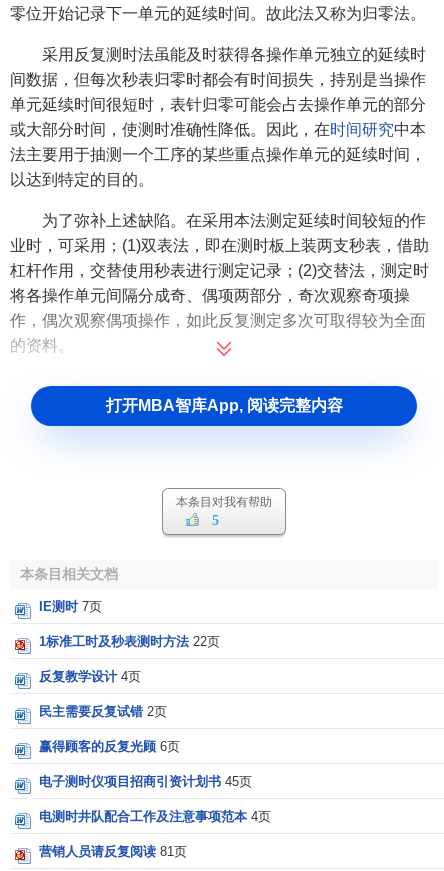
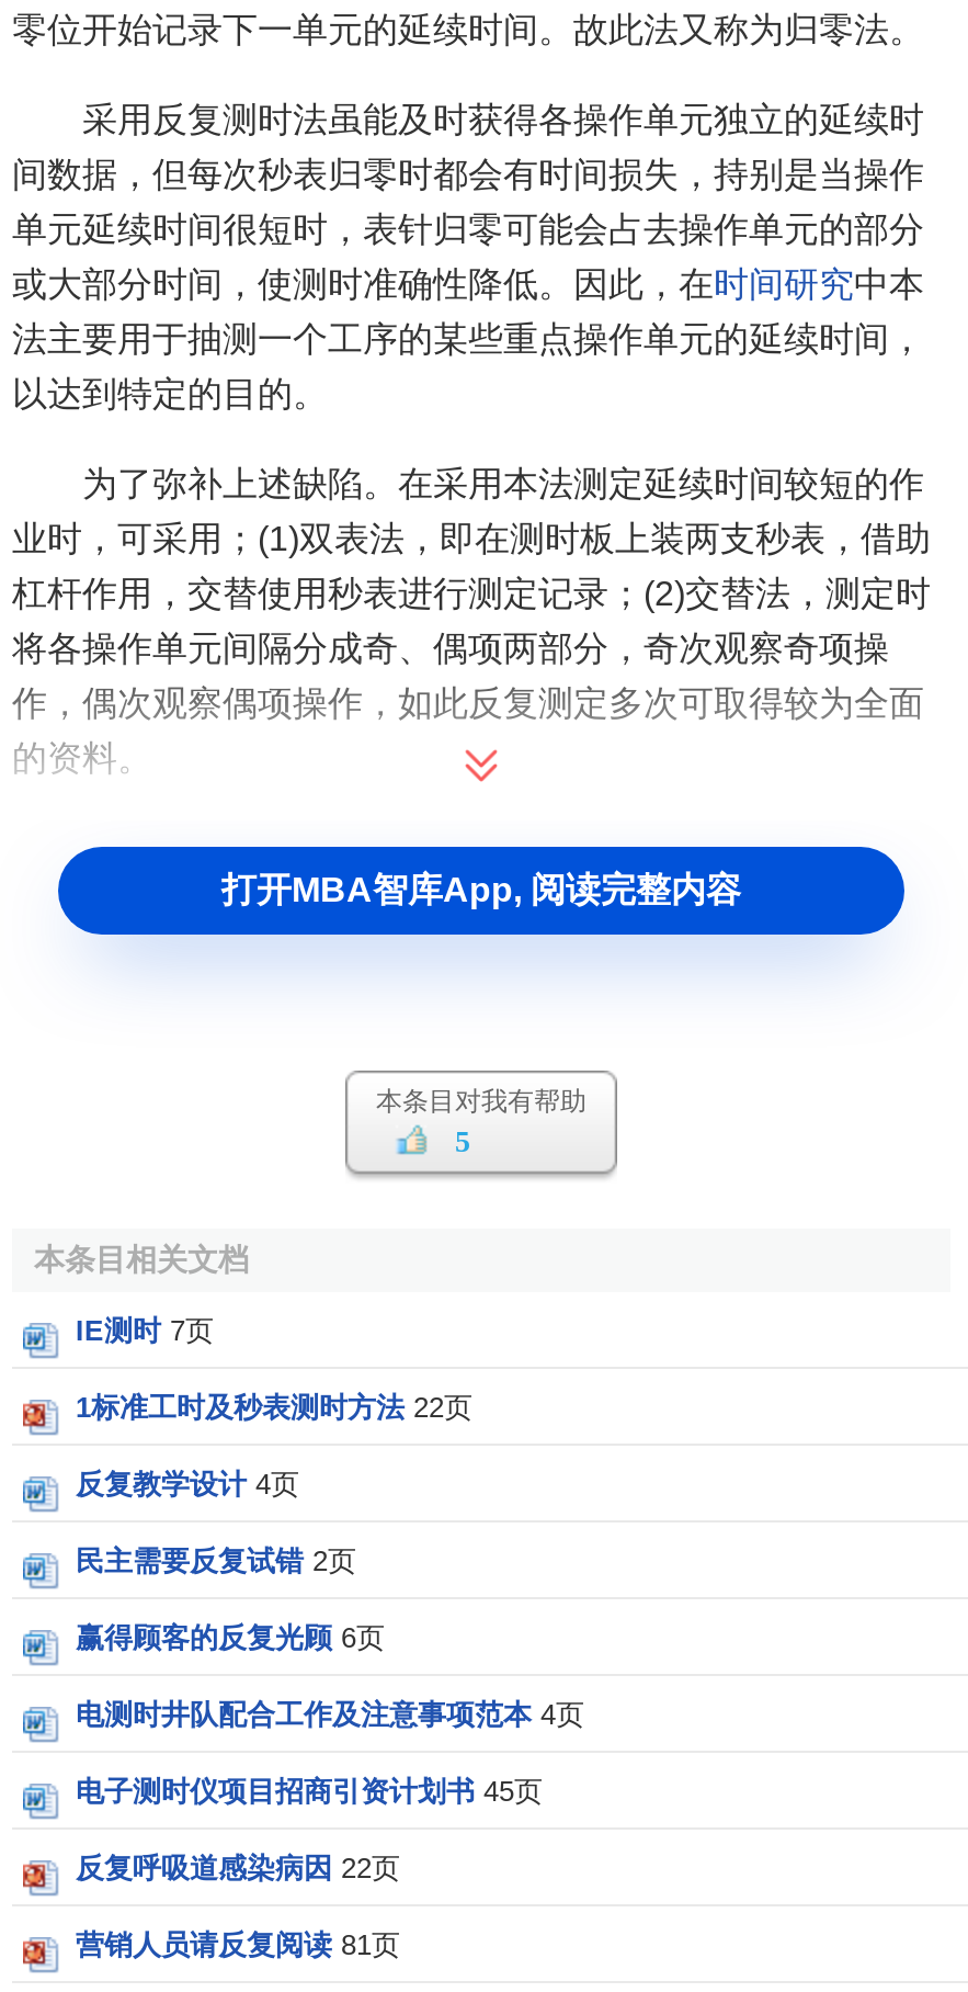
+ 反复呼吸道感染病因 22页

moved up: 电测时井队配合工作及注意事项范本 4页
